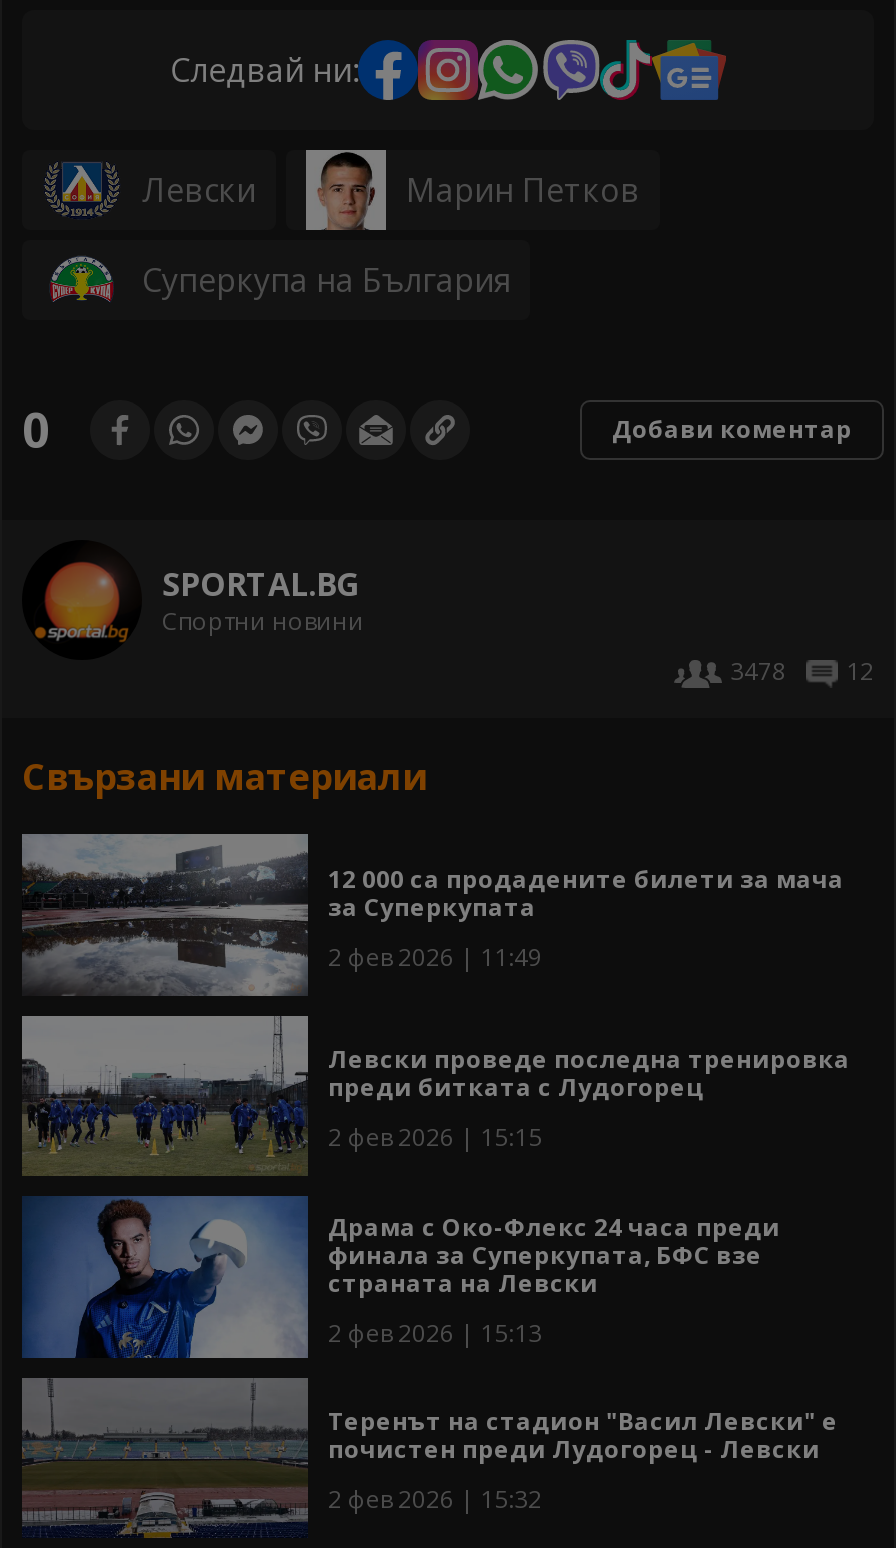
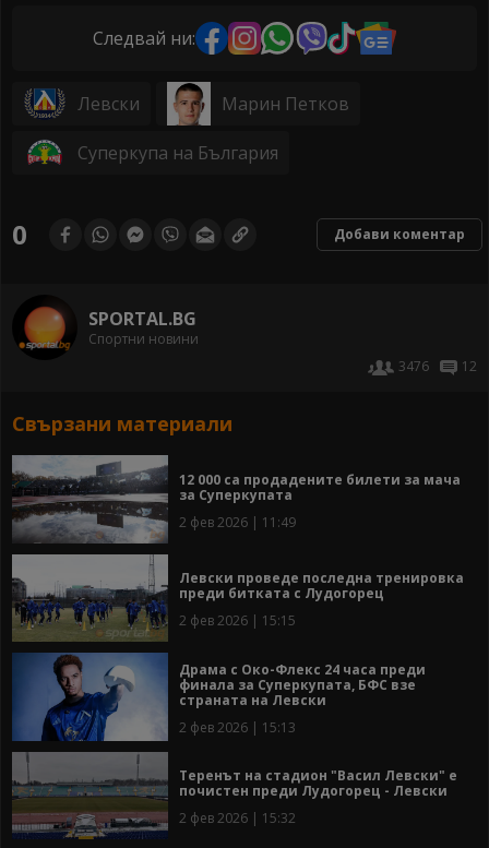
- 3478 12
+ 3476 12
